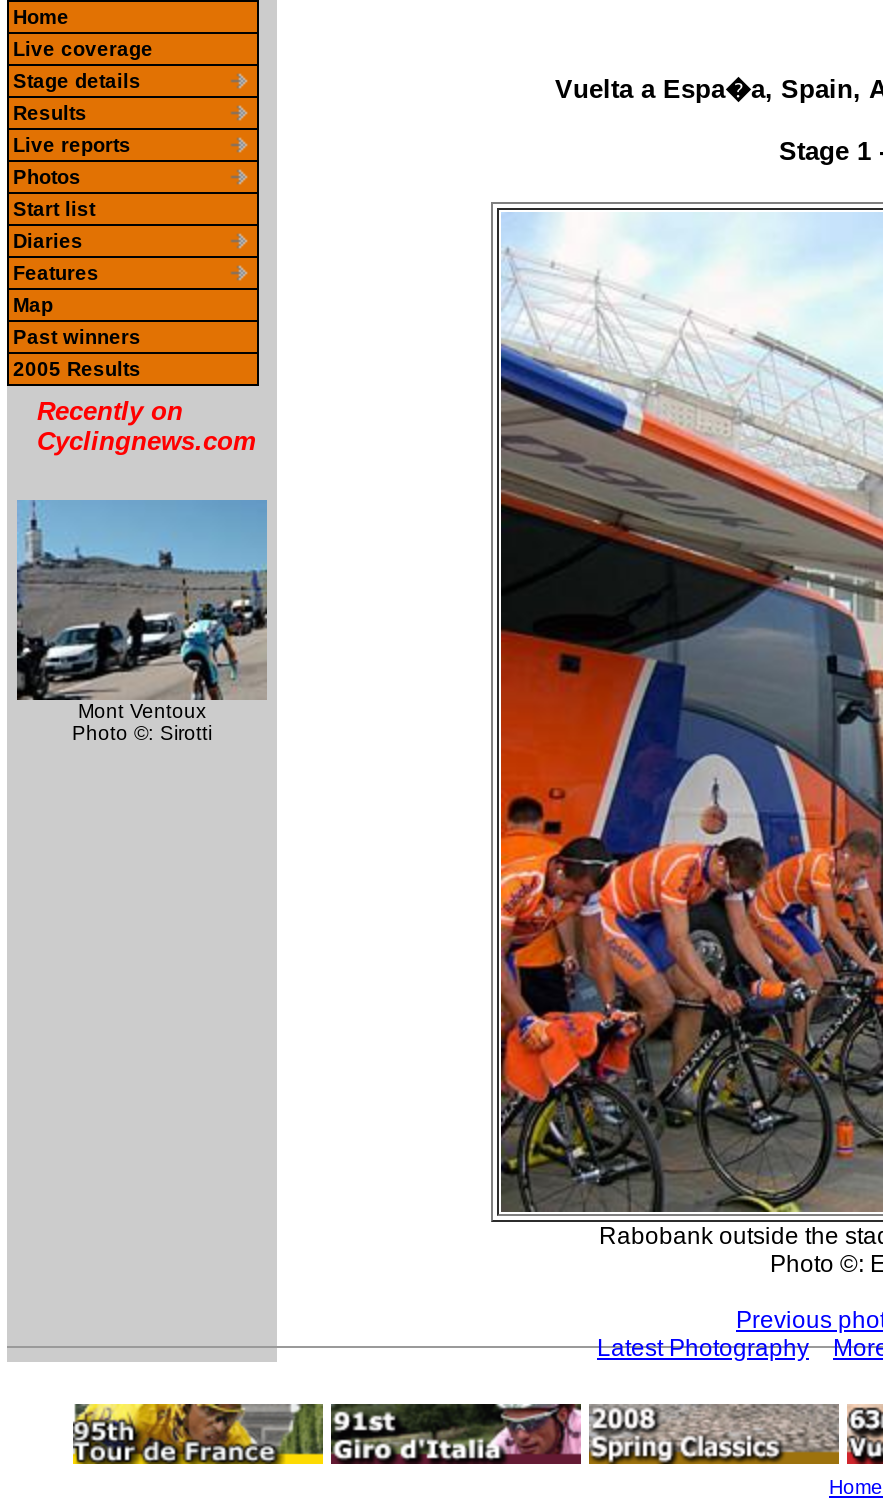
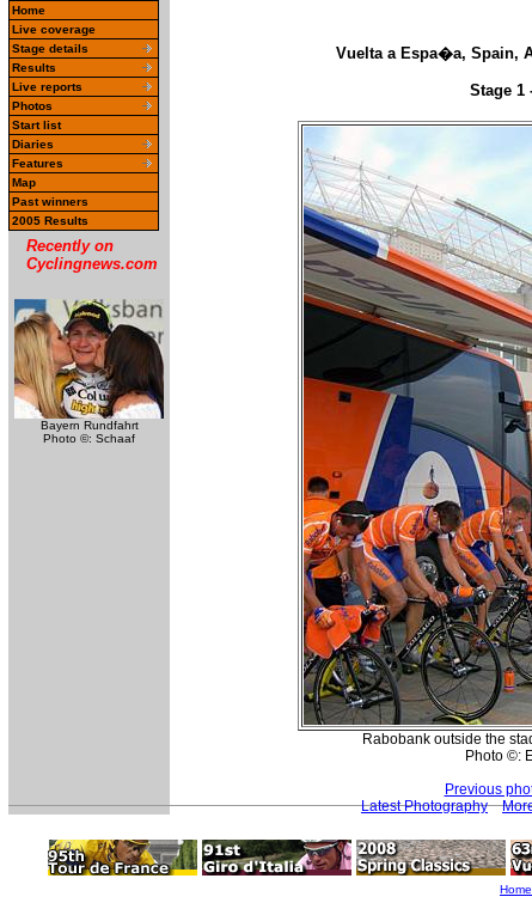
- [image]
- Mont Ventoux
- Photo ©: Sirotti
+ [image]
+ Bayern Rundfahrt
+ Photo ©: Schaaf
